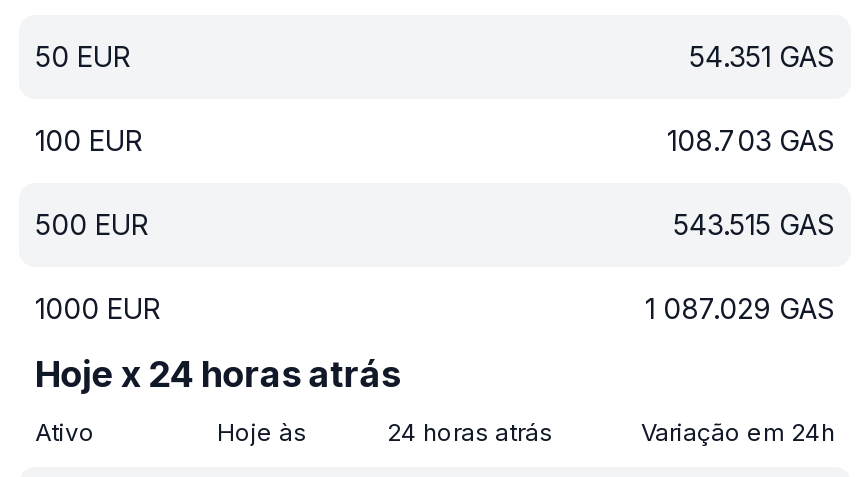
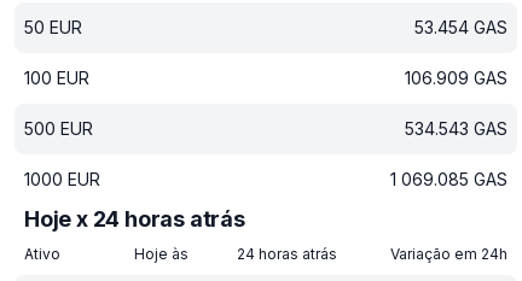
- 54.351 GAS
+ 53.454 GAS

- 108.703 GAS
+ 106.909 GAS

- 543.515 GAS
+ 534.543 GAS

- 1 087.029 GAS
+ 1 069.085 GAS
